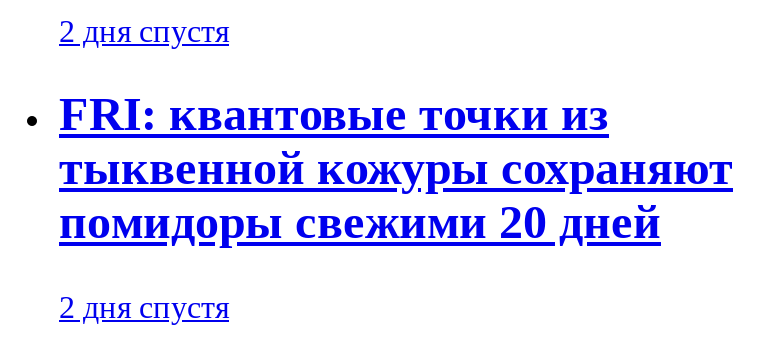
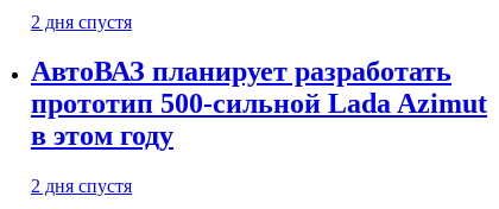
- FRI: квантовые точки из
- тыквенной кожуры сохраняют
- помидоры свежими 20 дней
+ АвтоВАЗ планирует разработать
+ прототип 500-сильной Lada Azimut
+ в этом году
